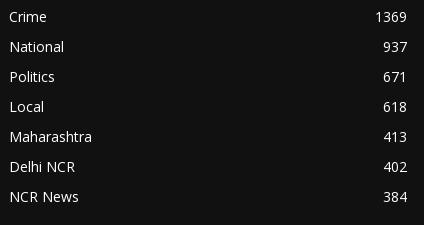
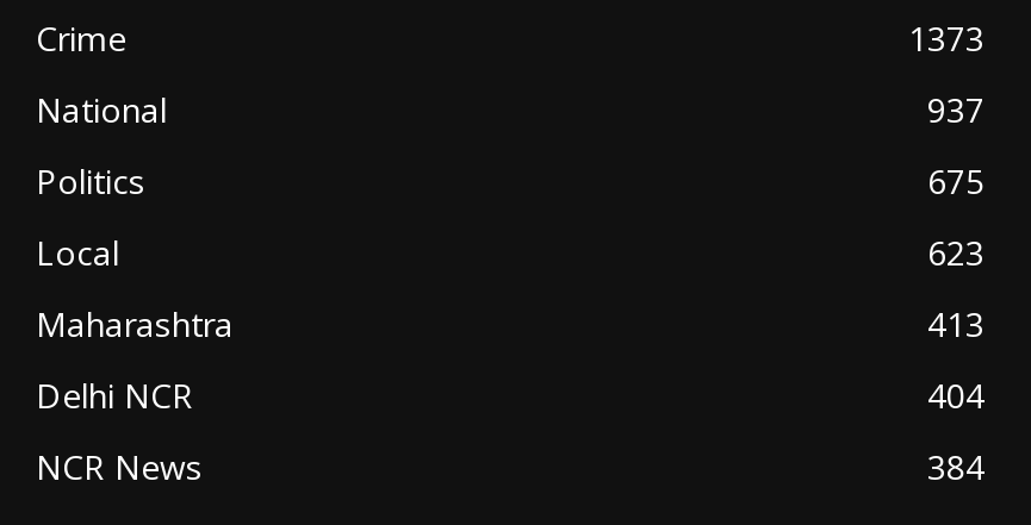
- 1369
+ 1373

- 671
+ 675

- 618
+ 623

- 402
+ 404
